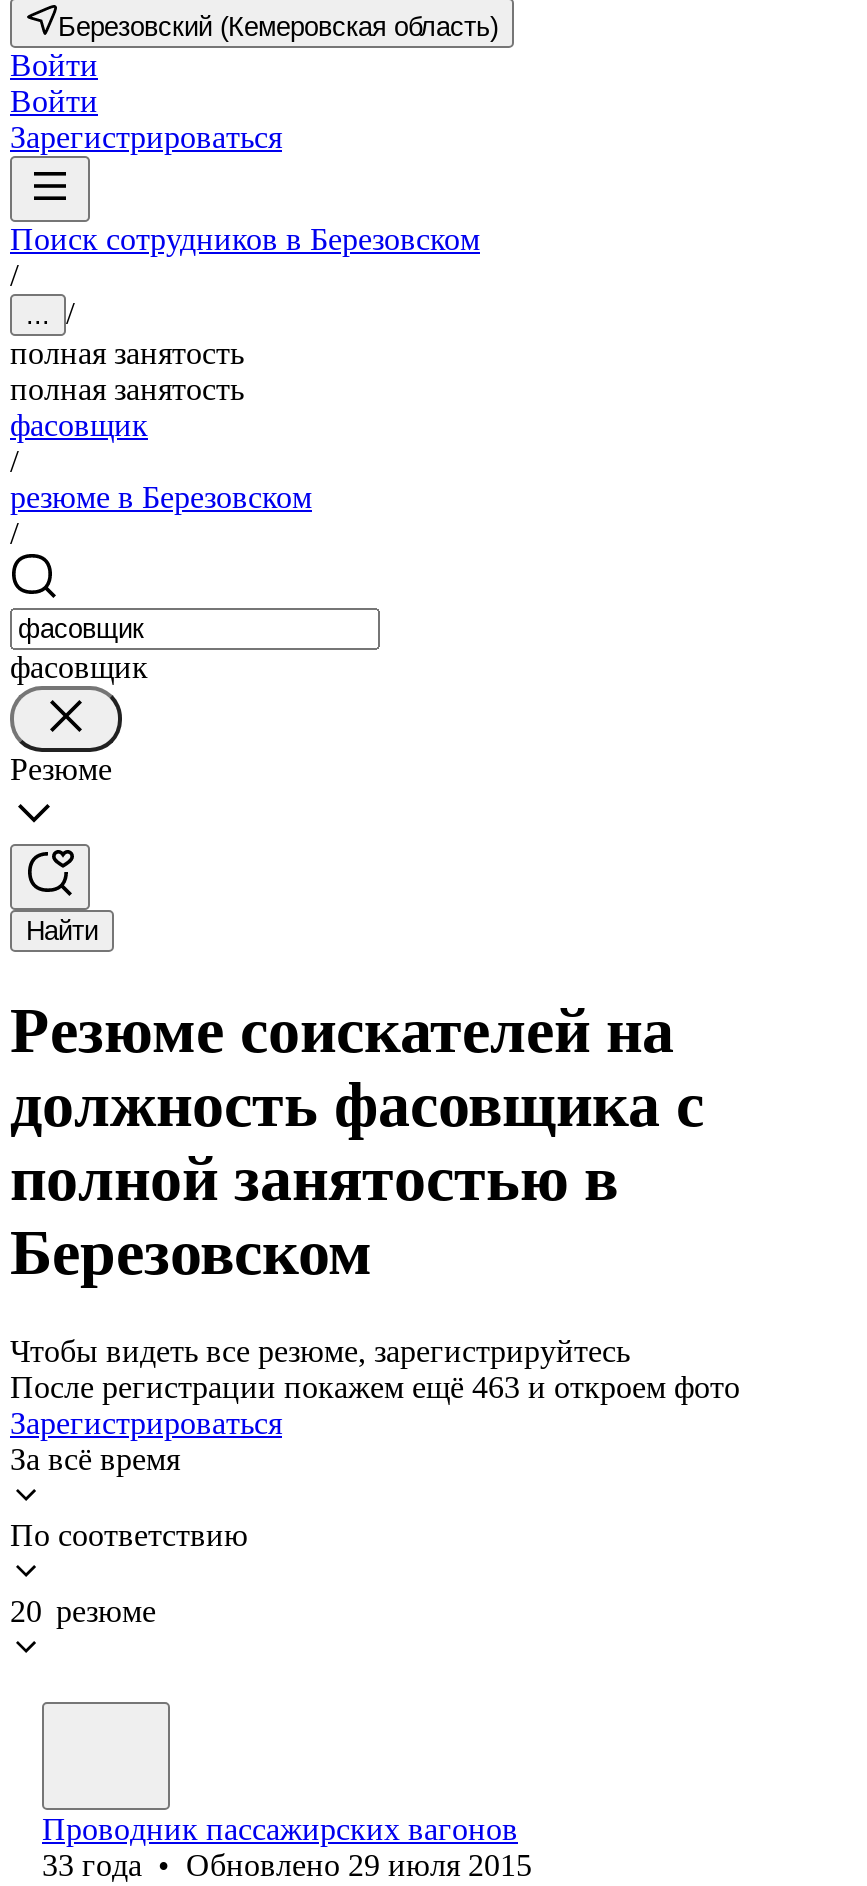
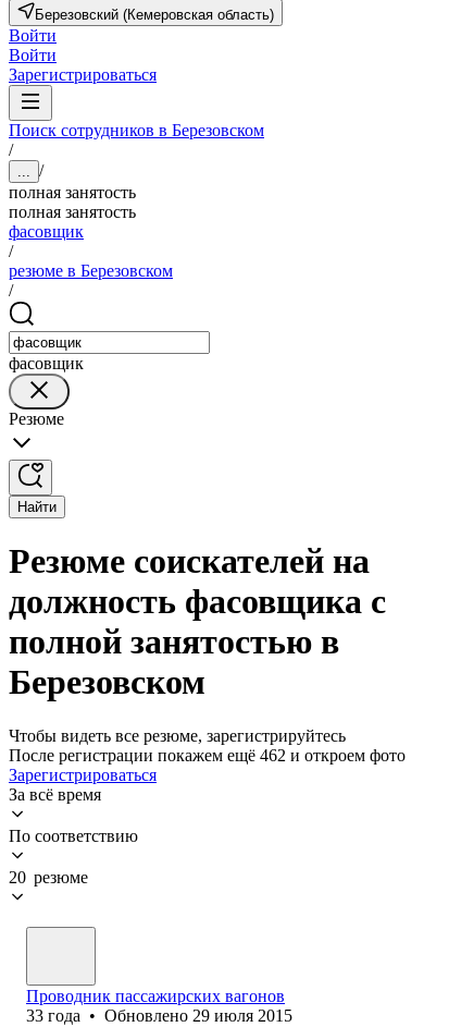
- После регистрации покажем ещё 463 и откроем фото
+ После регистрации покажем ещё 462 и откроем фото
